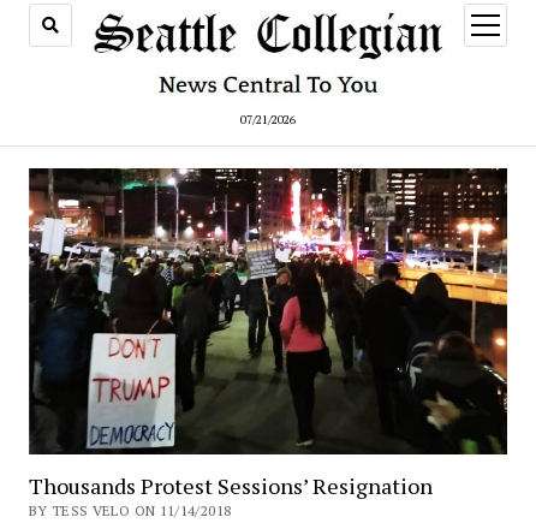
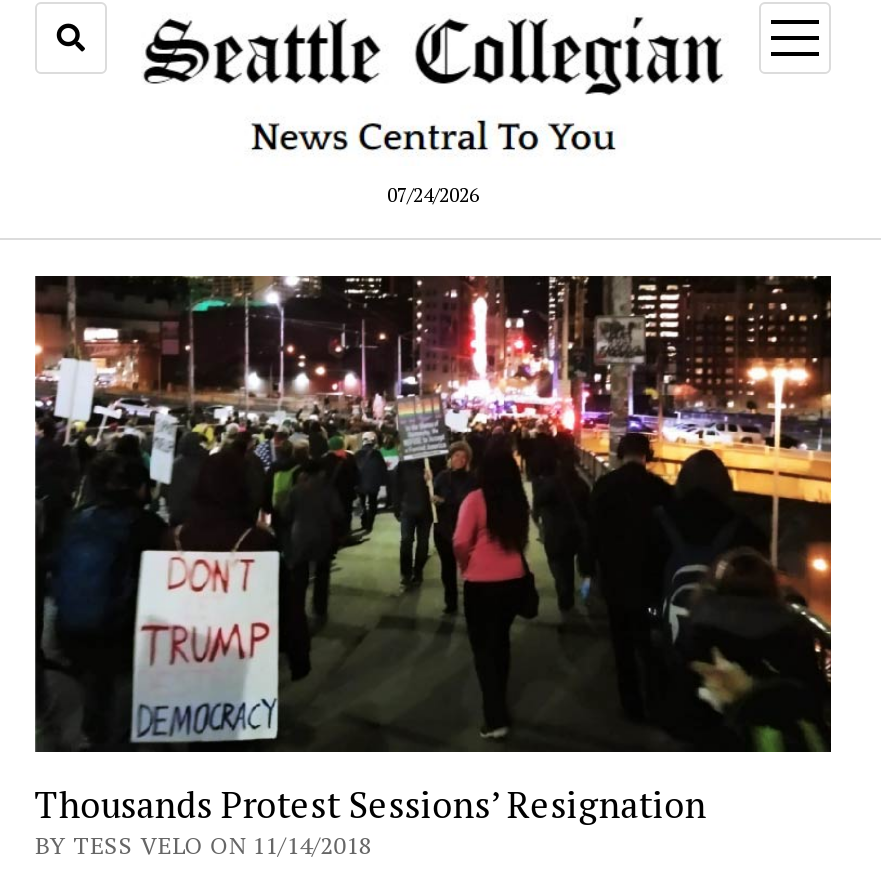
- 07/21/2026
+ 07/24/2026
